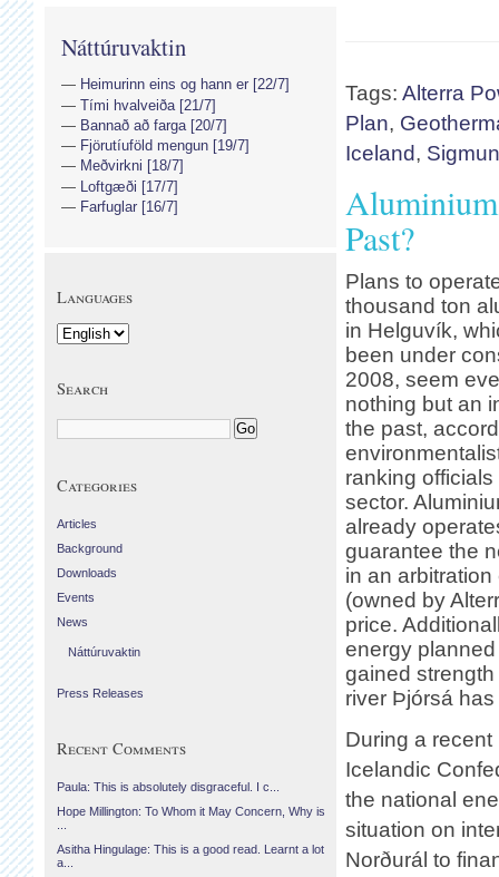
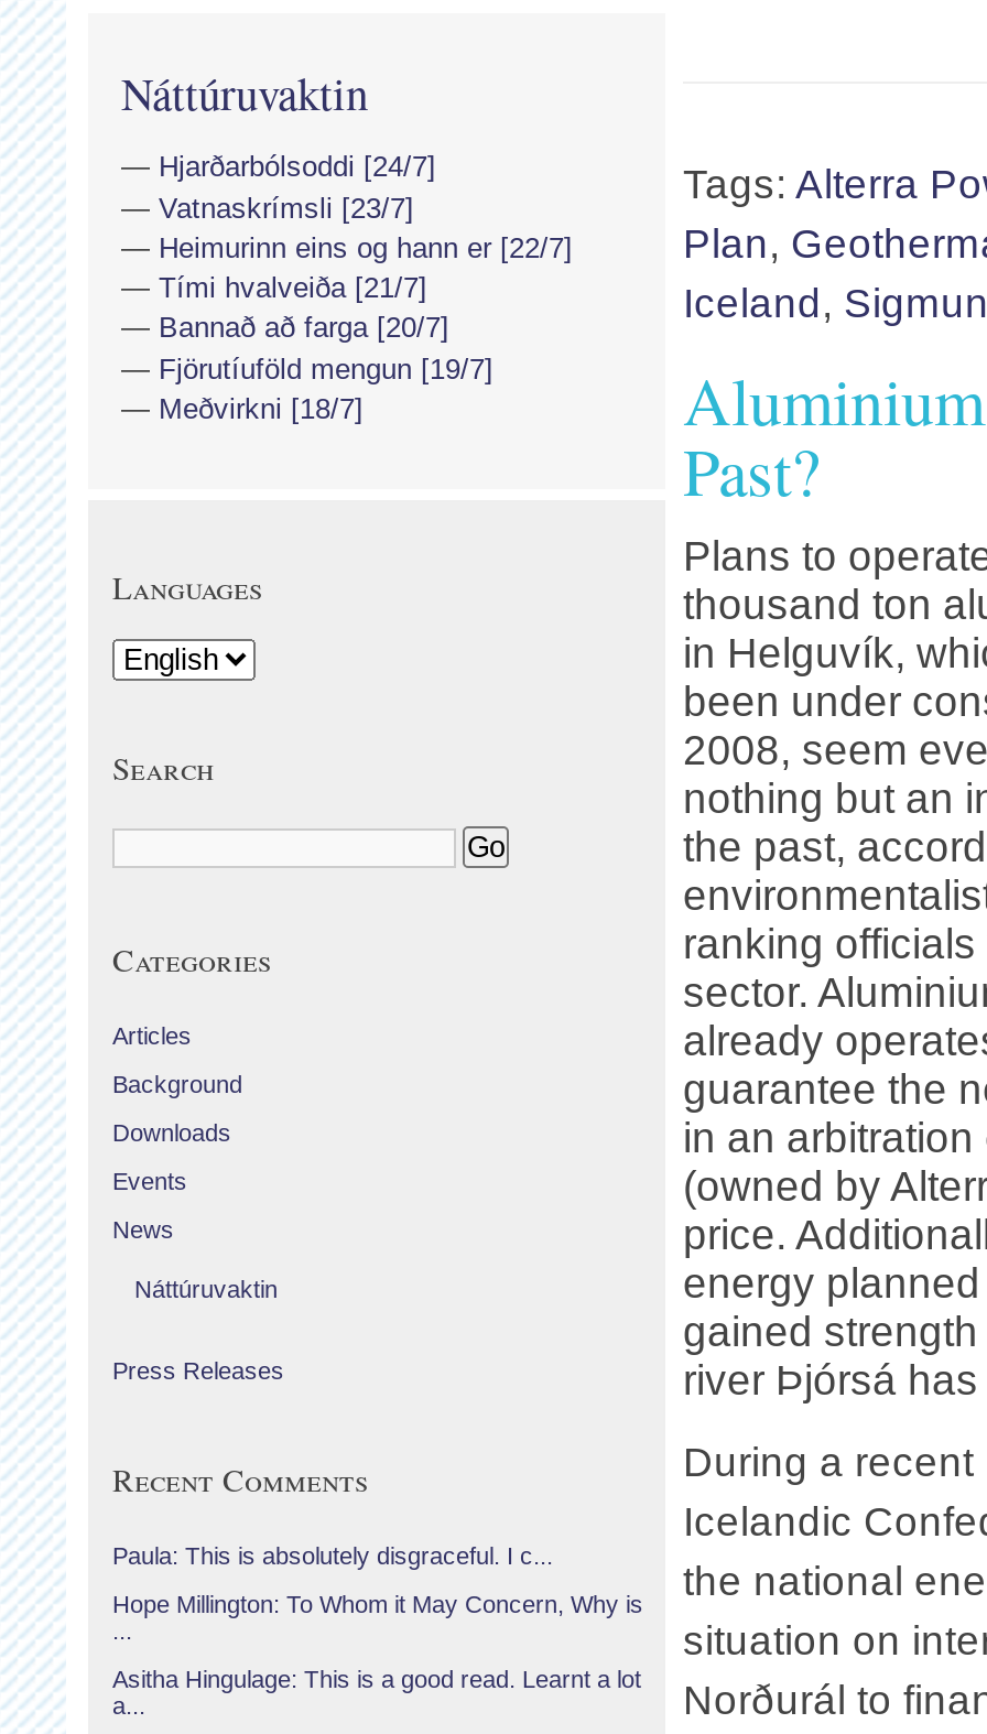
+ Hjarðarbólsoddi [24/7]
+ Vatnaskrímsli [23/7]

moved down: Heimurinn eins og hann er [22/7] | Tími hvalveiða [21/7] | Bannað að farga [20/7] | Fjörutíuföld mengun [19/7] | Meðvirkni [18/7]

- Loftgæði [17/7]
- Farfuglar [16/7]
